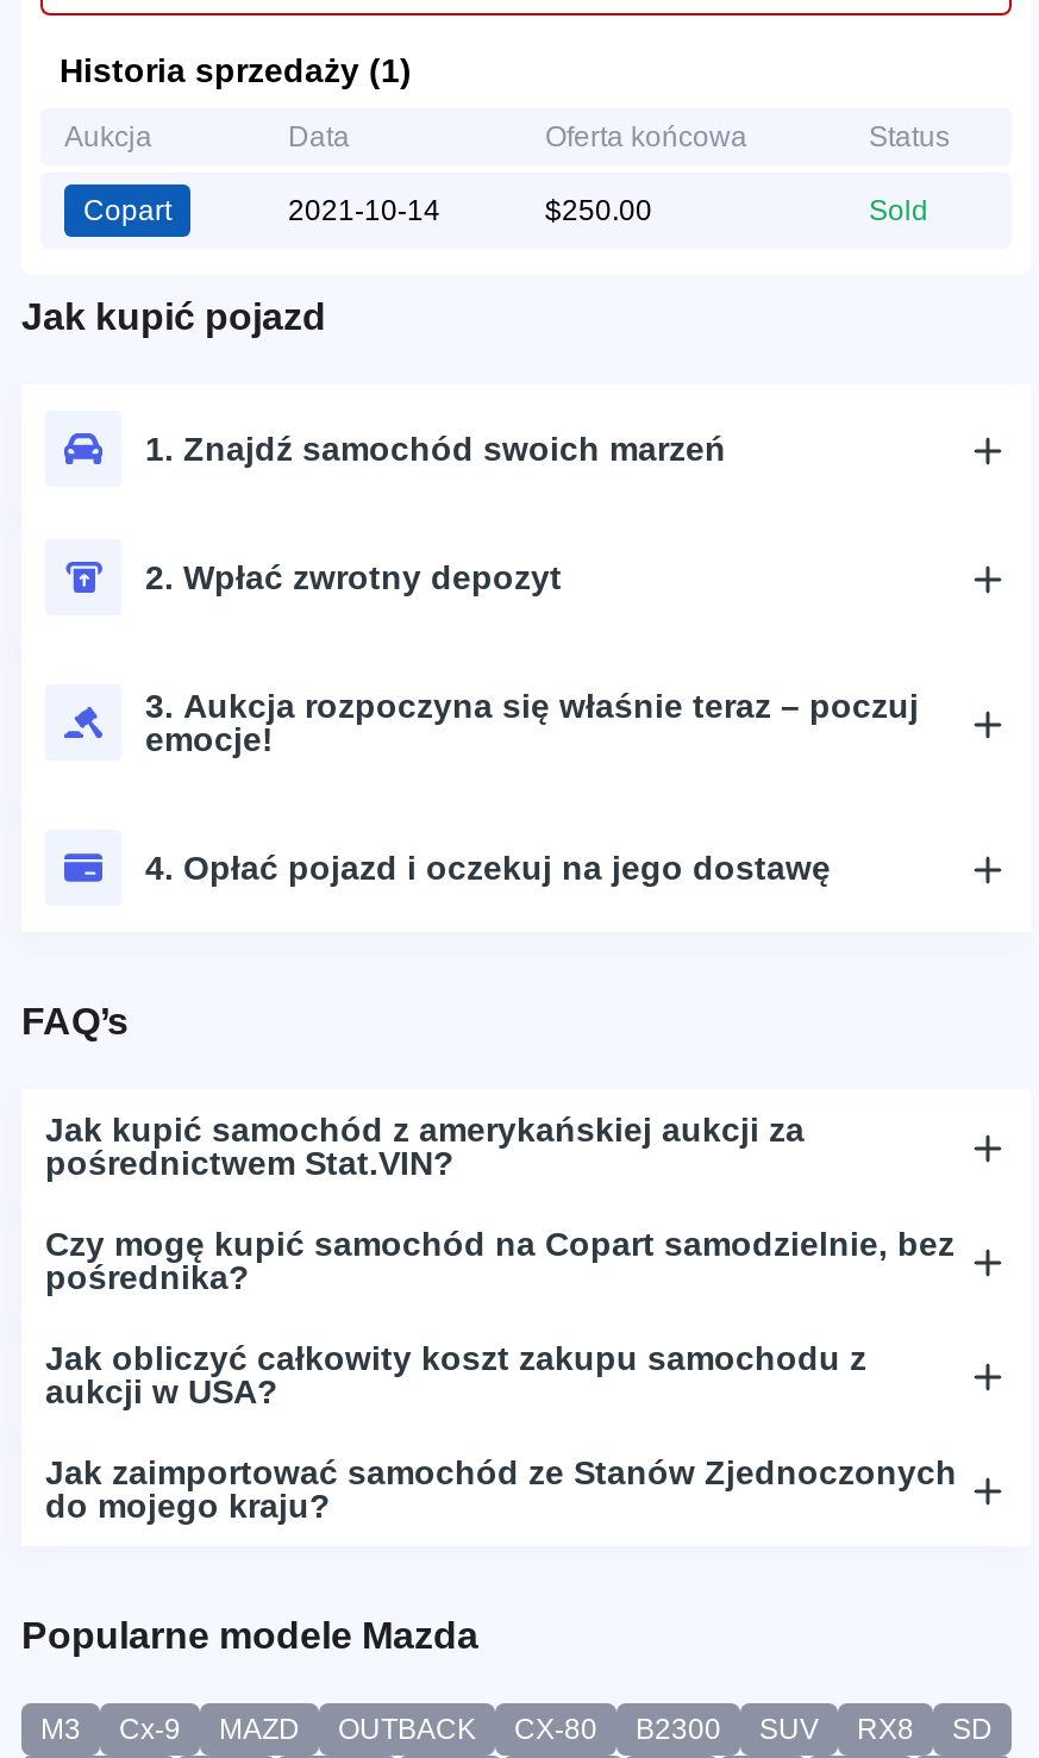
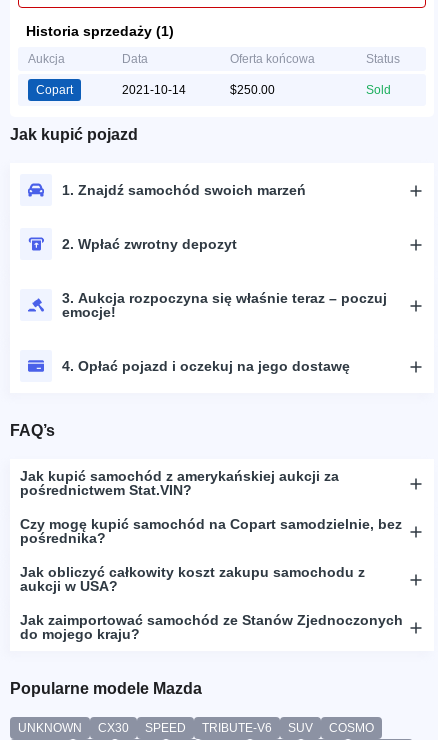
- M3
- Cx-9
- MAZD
- OUTBACK
- CX-80
- B2300
+ UNKNOWN
+ CX30
+ SPEED
+ TRIBUTE-V6

- RX8
- SD
+ COSMO
